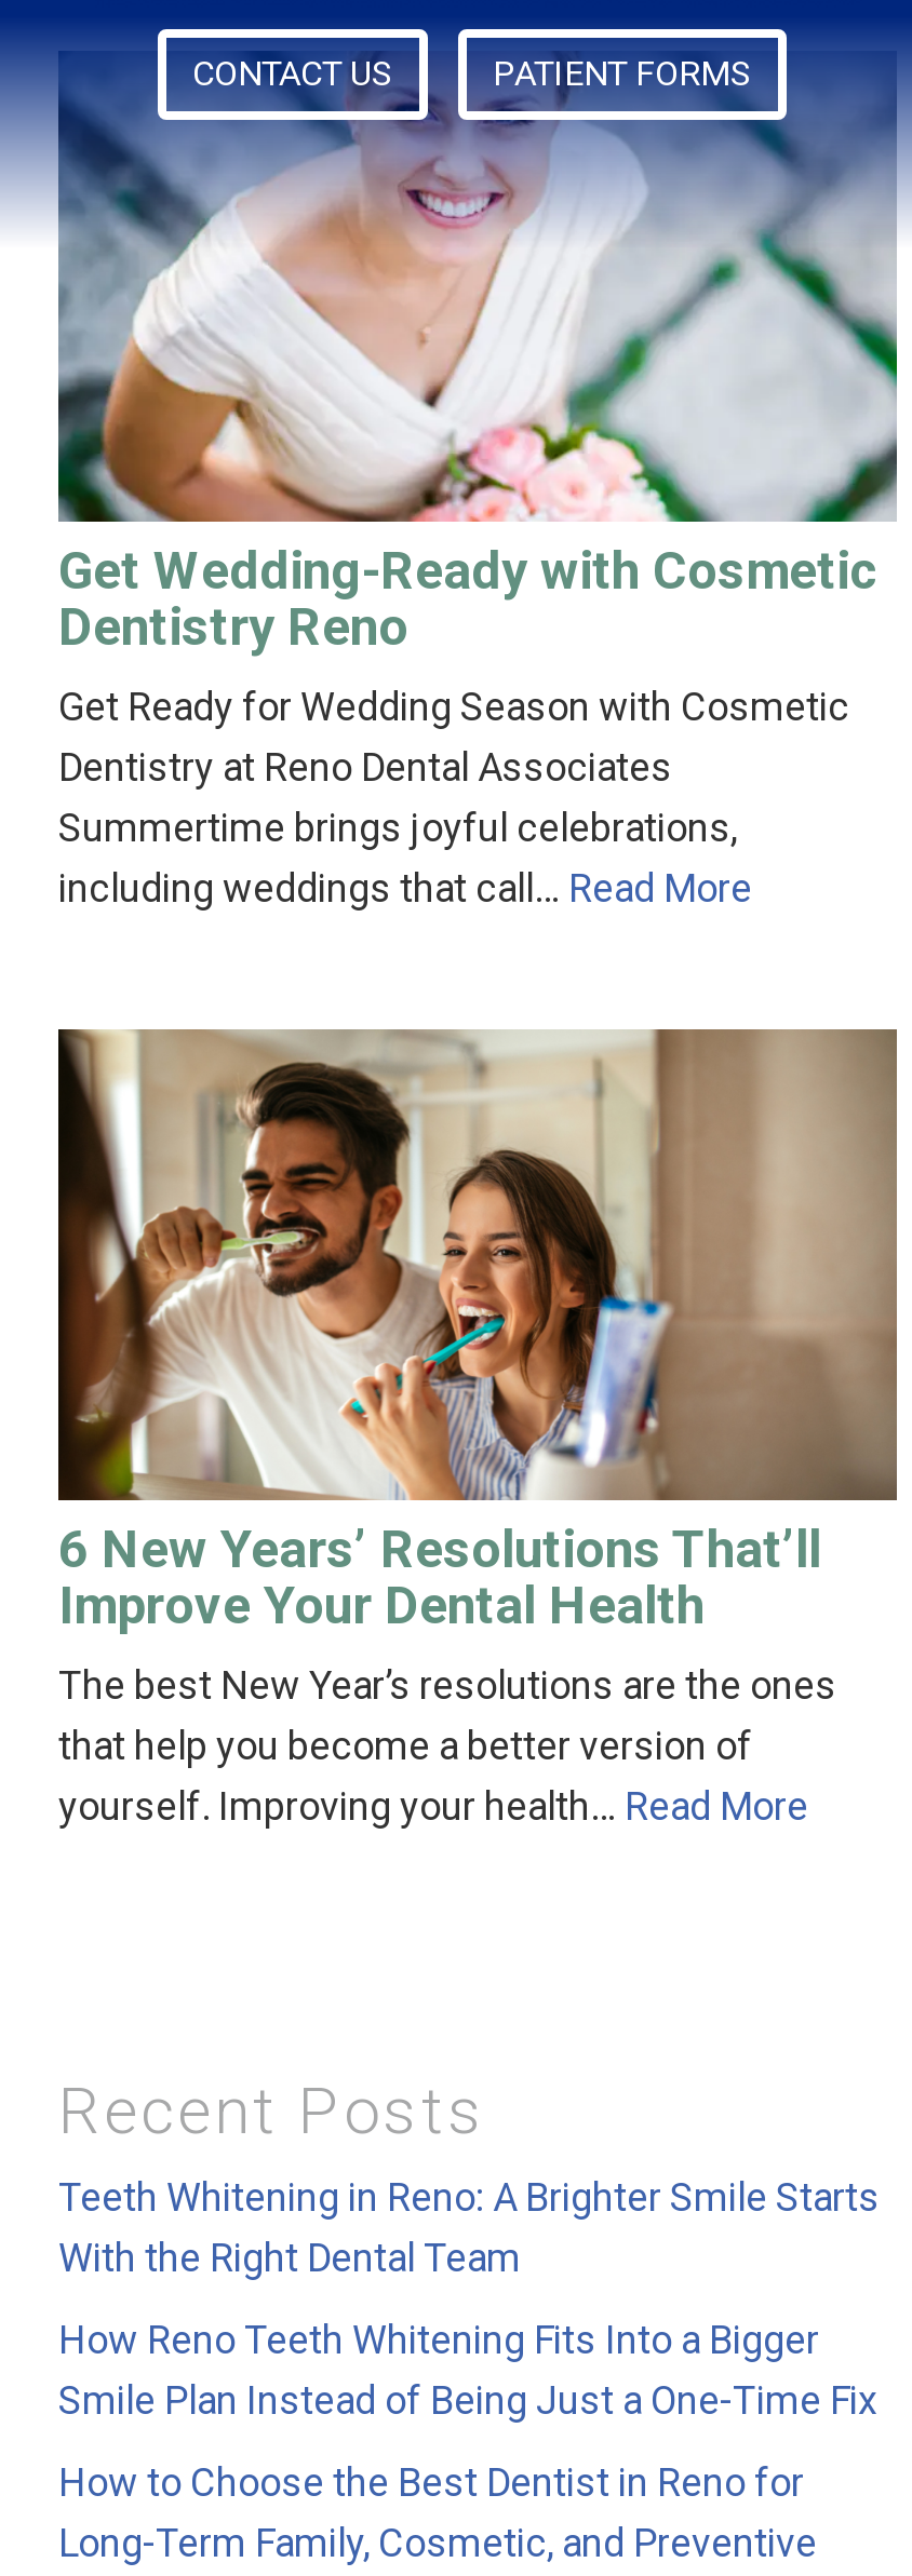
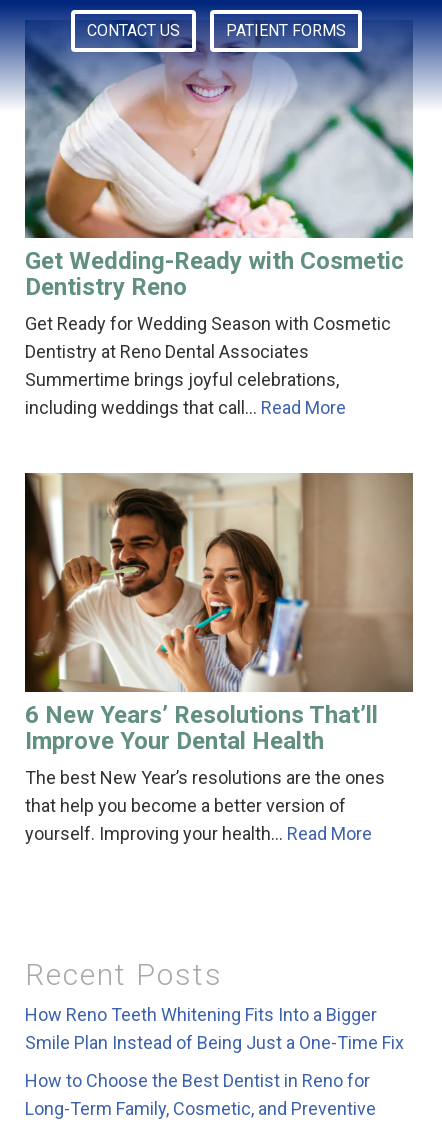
- Teeth Whitening in Reno: A Brighter Smile Starts
- With the Right Dental Team
